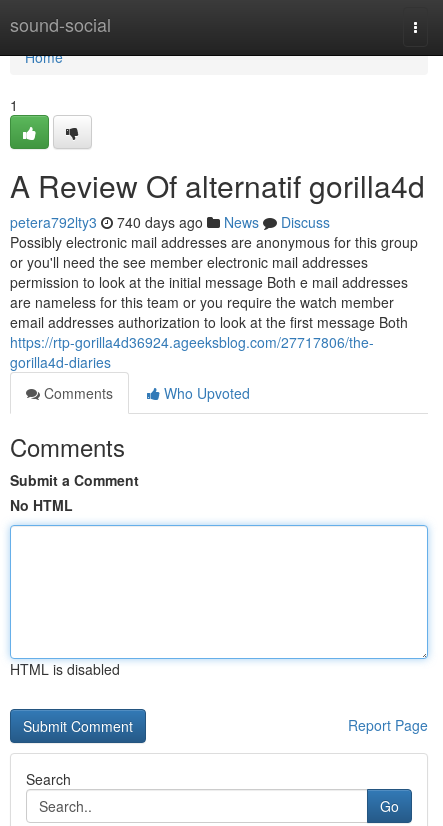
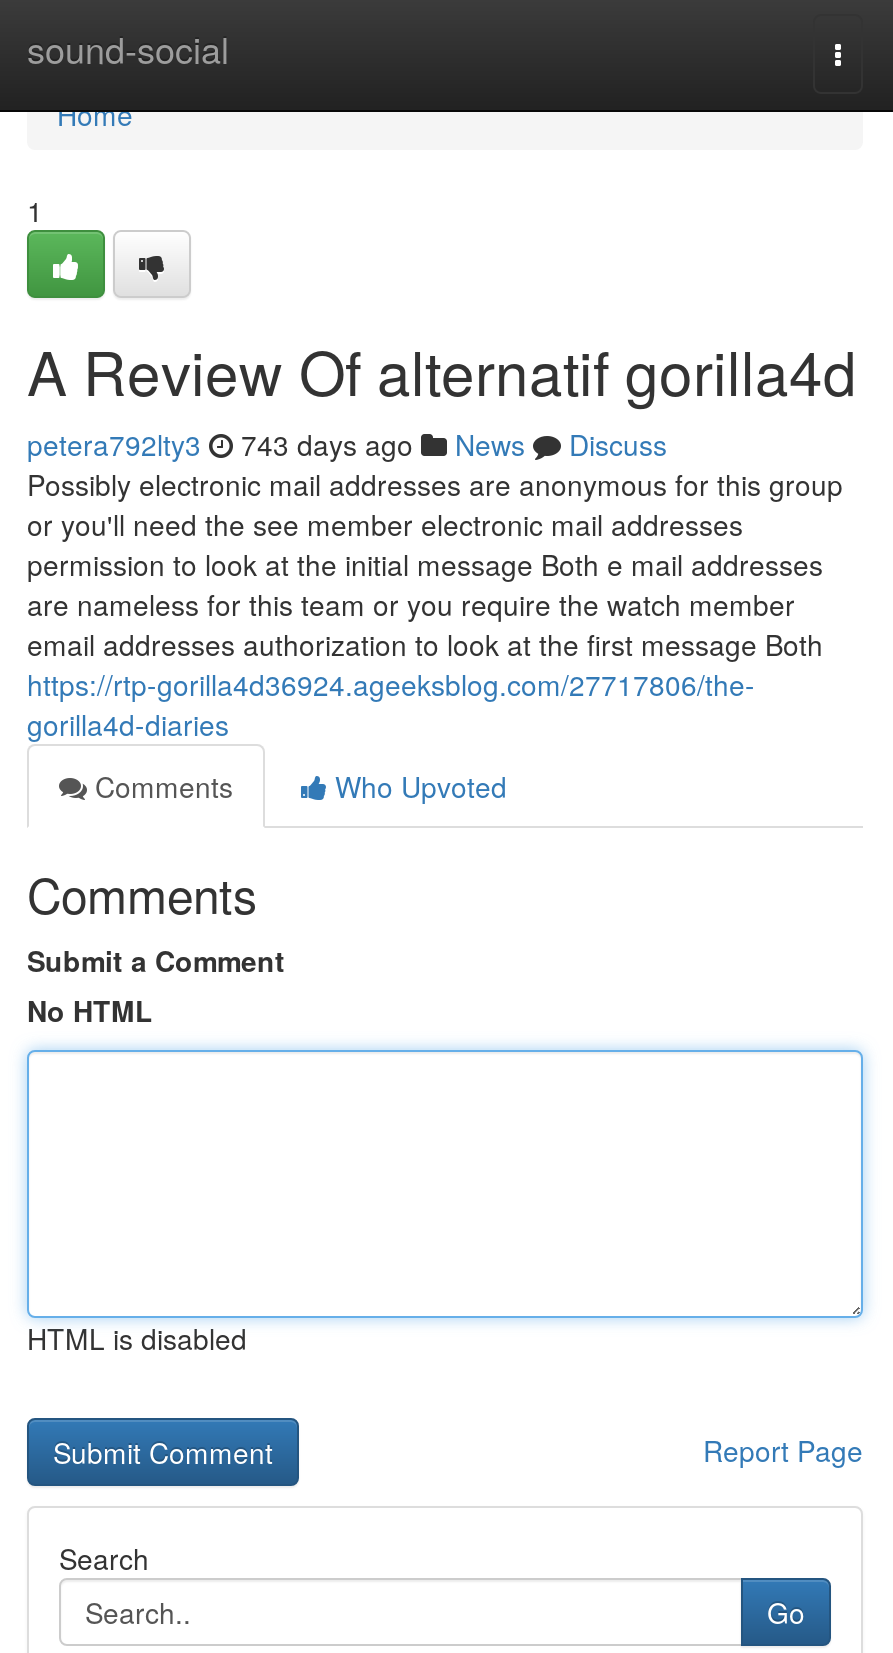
- petera792lty3 740 days ago News Discuss
+ petera792lty3 743 days ago News Discuss
